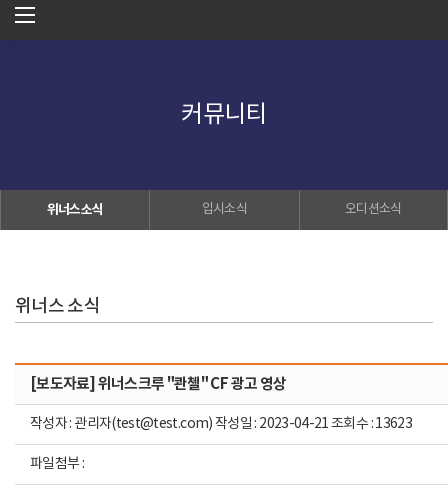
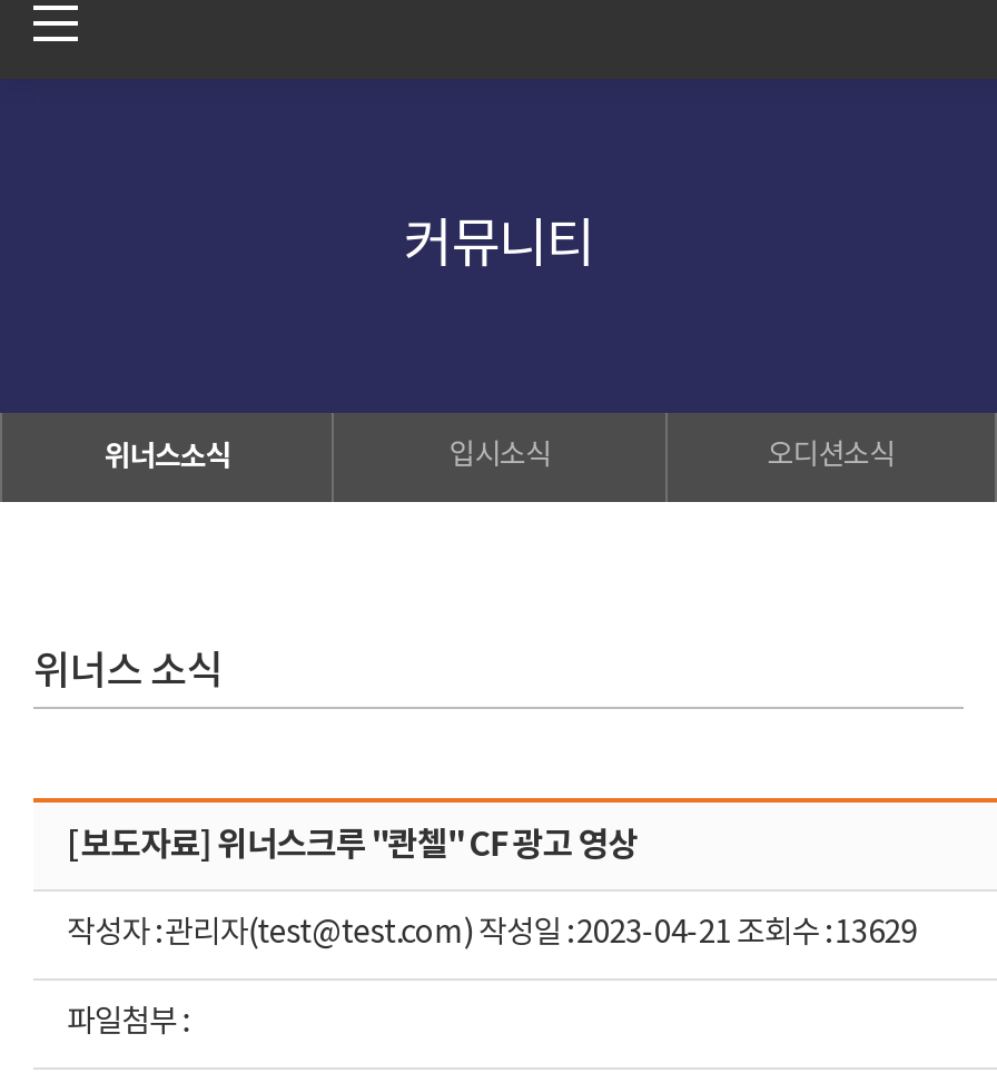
- 작성자 : 관리자(test@test.com) 작성일 : 2023-04-21 조회수 : 13623
+ 작성자 : 관리자(test@test.com) 작성일 : 2023-04-21 조회수 : 13629
